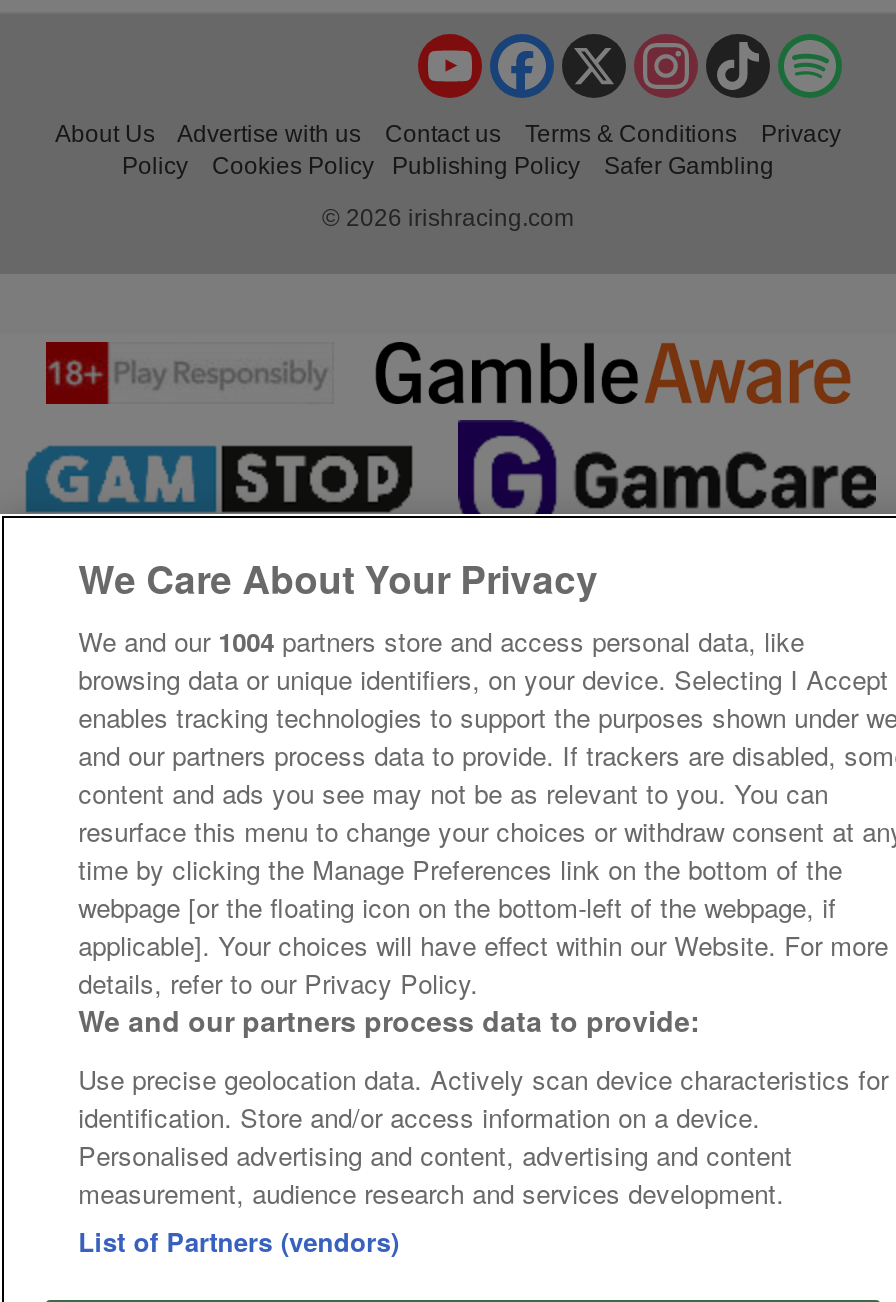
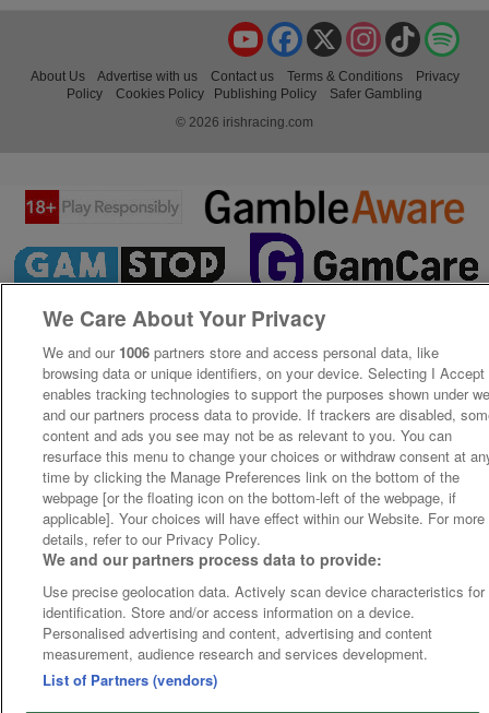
- We and our 1004 partners store and access personal data, like
+ We and our 1006 partners store and access personal data, like
